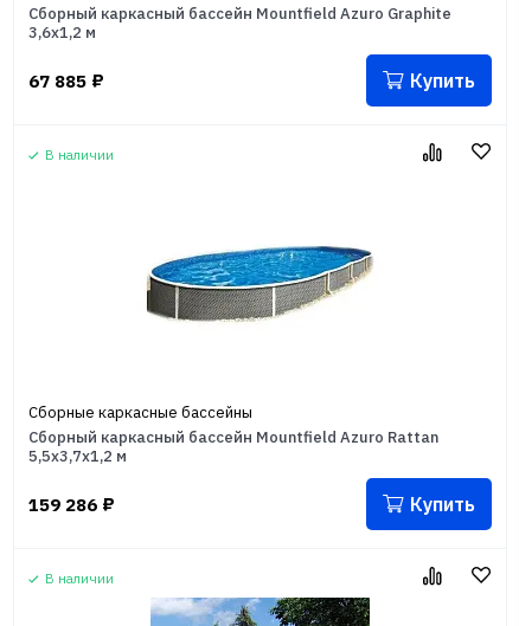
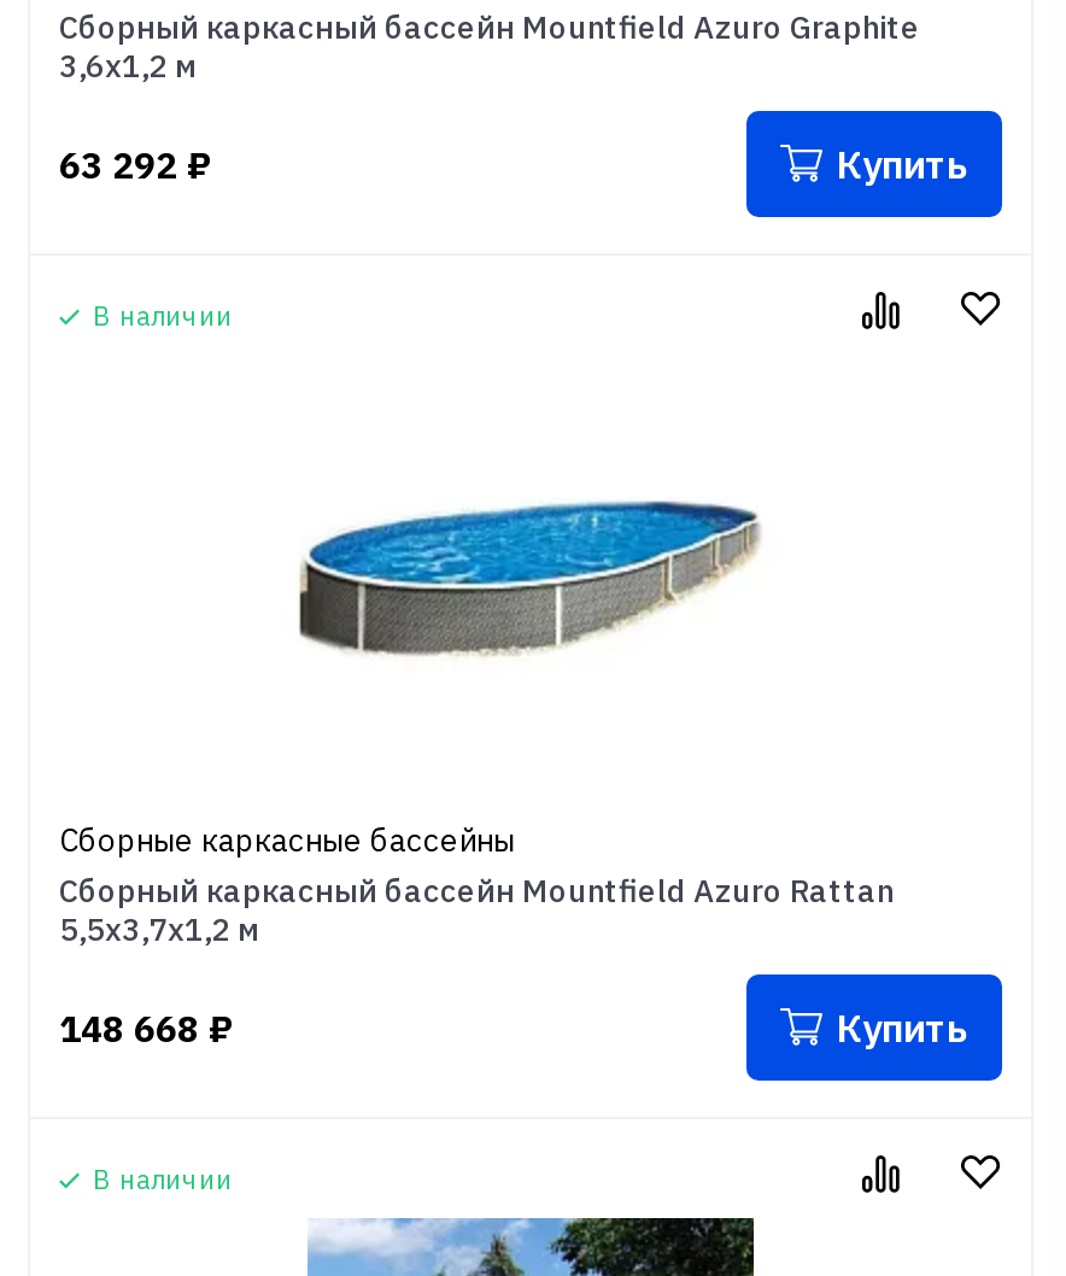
- 67 885 ₽
+ 63 292 ₽

- 159 286 ₽
+ 148 668 ₽
